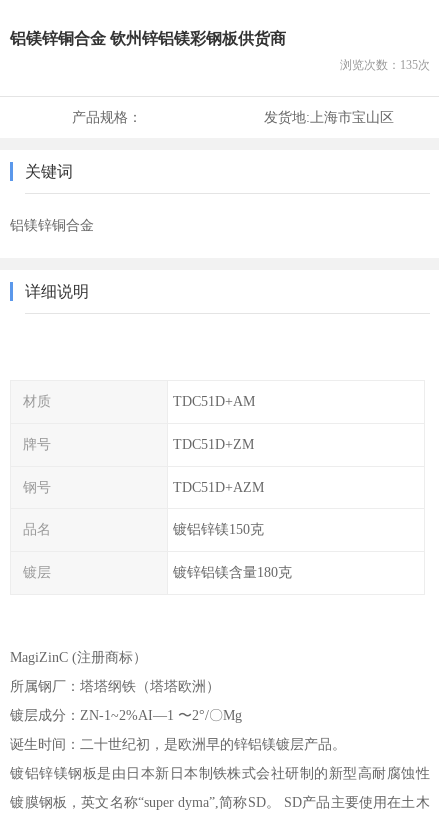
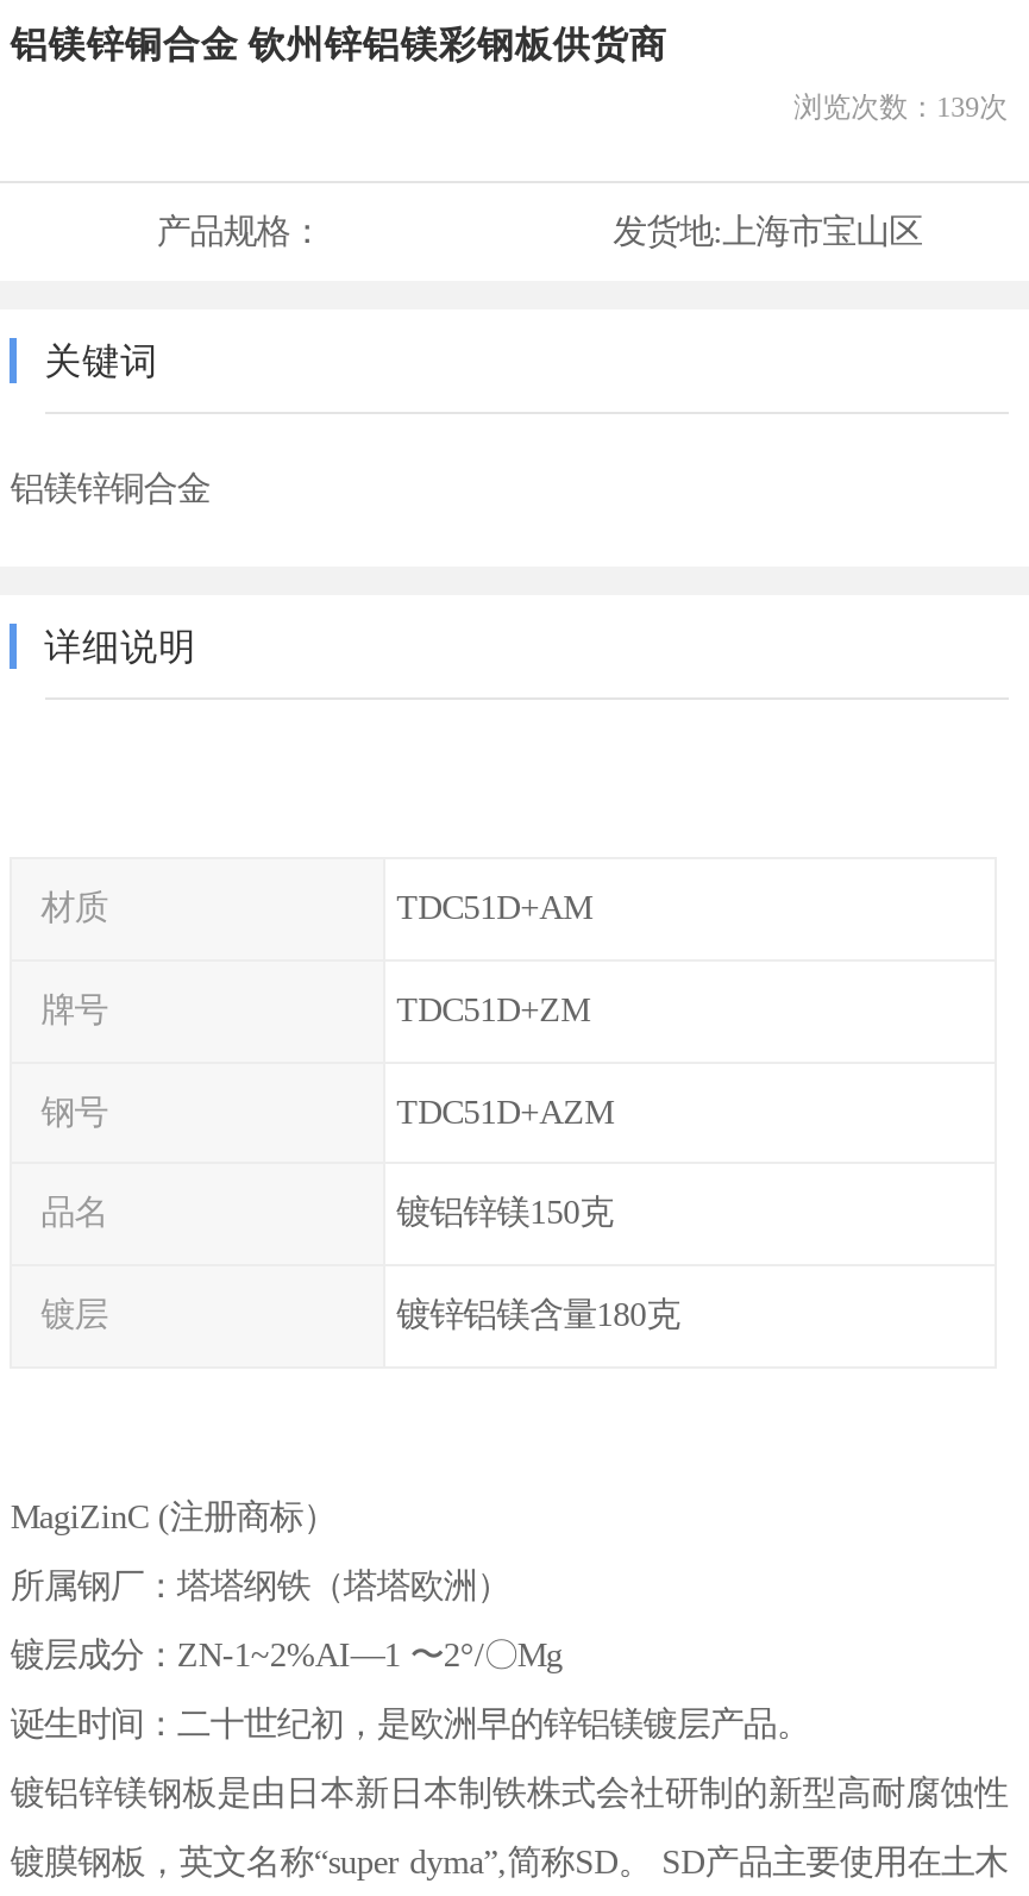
- 浏览次数：135次
+ 浏览次数：139次
